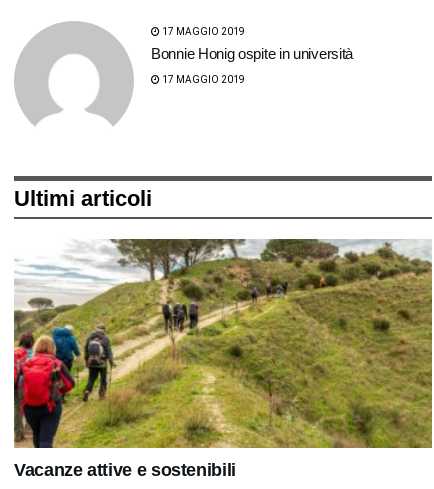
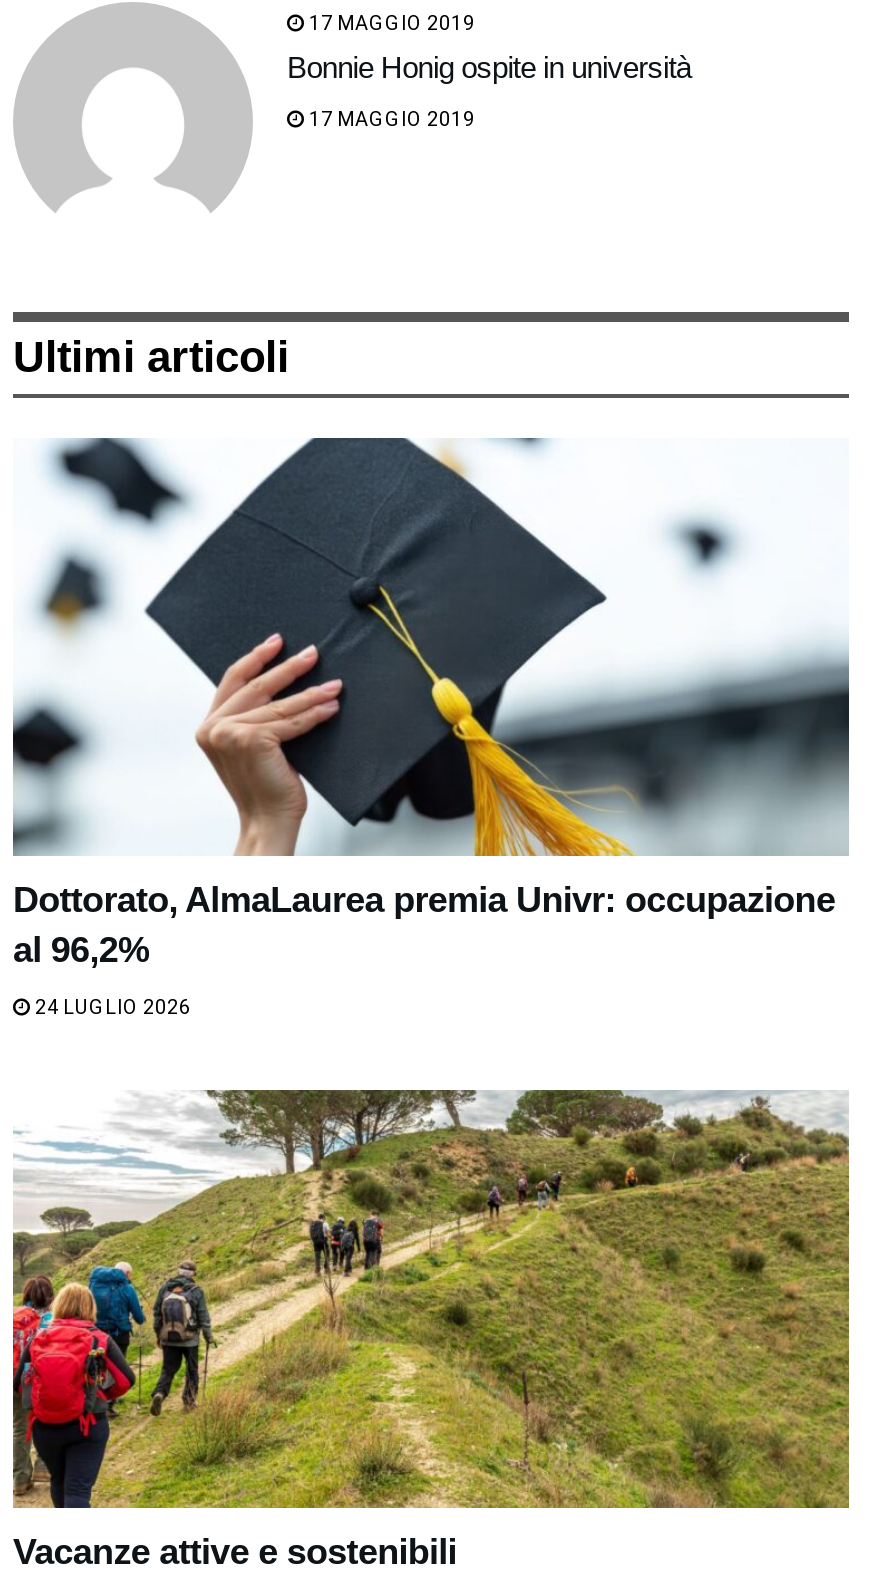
+ [image]
+ Dottorato, AlmaLaurea premia Univr: occupazione
+ al 96,2%
+ 24 LUGLIO 2026
